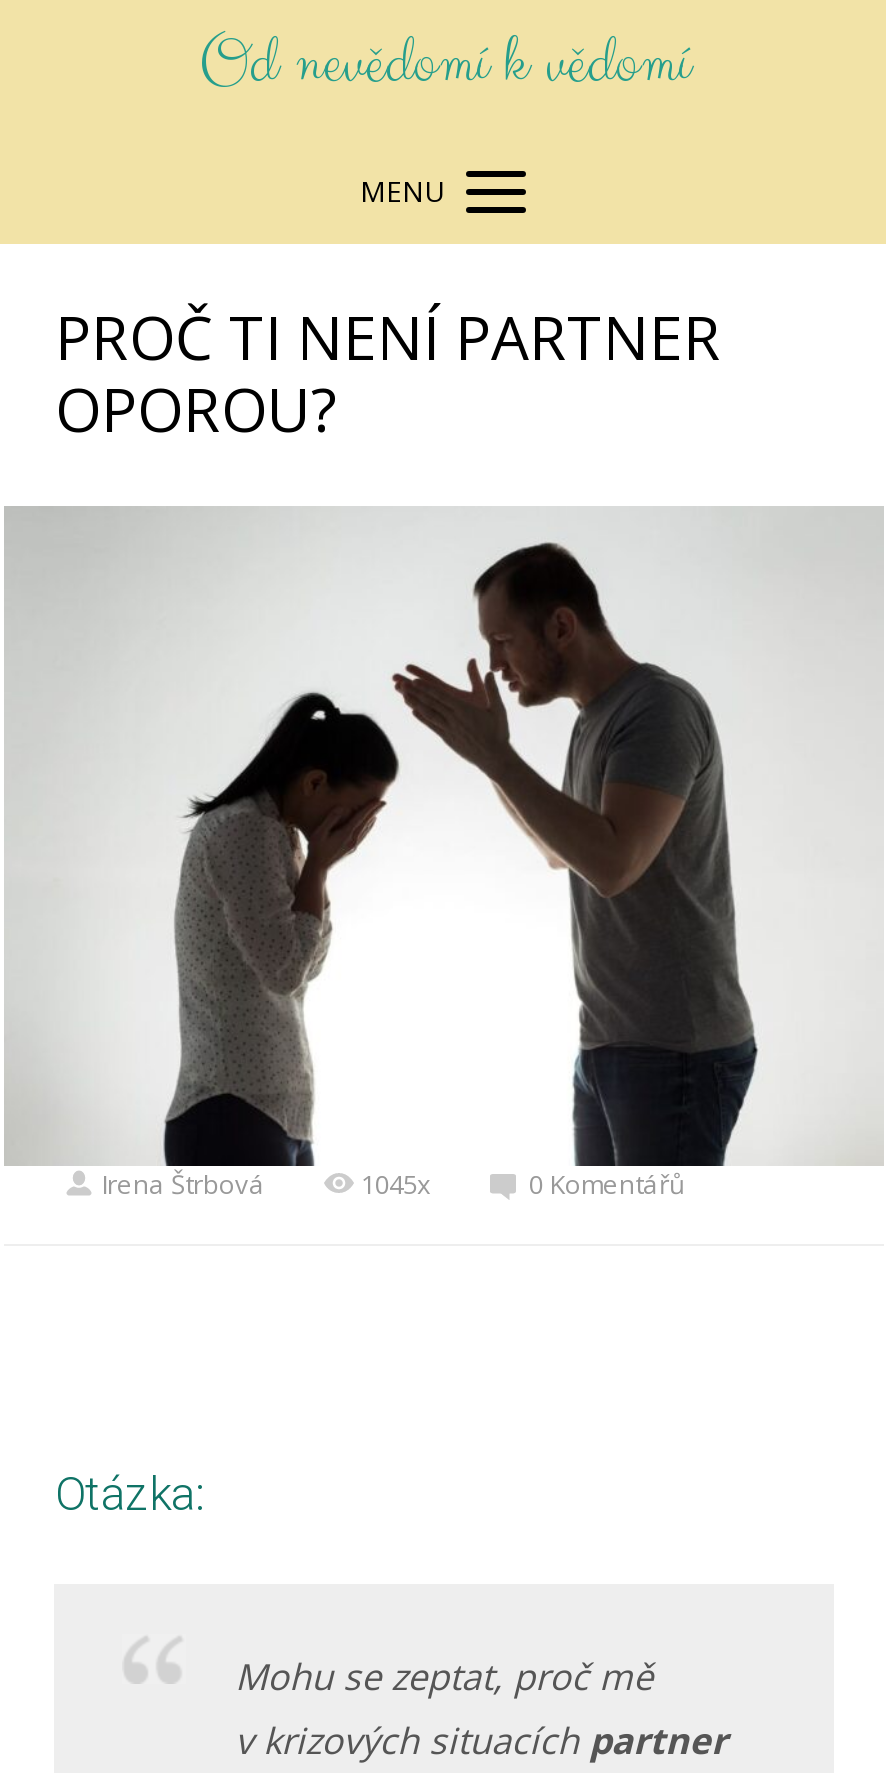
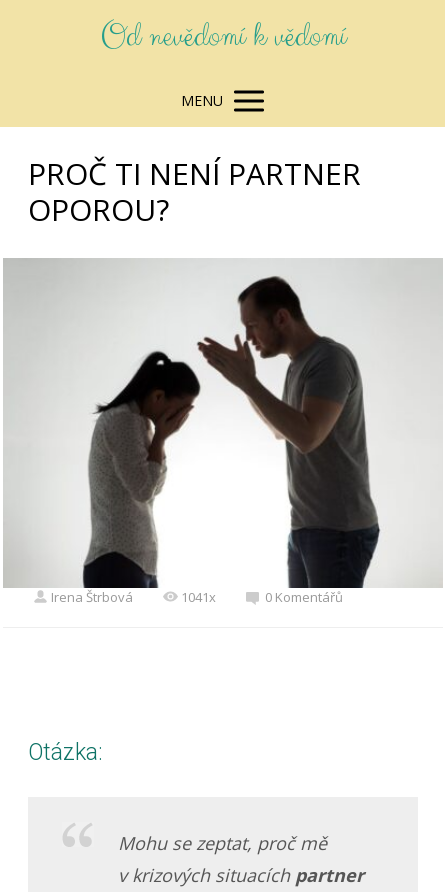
- 1045x
+ 1041x
